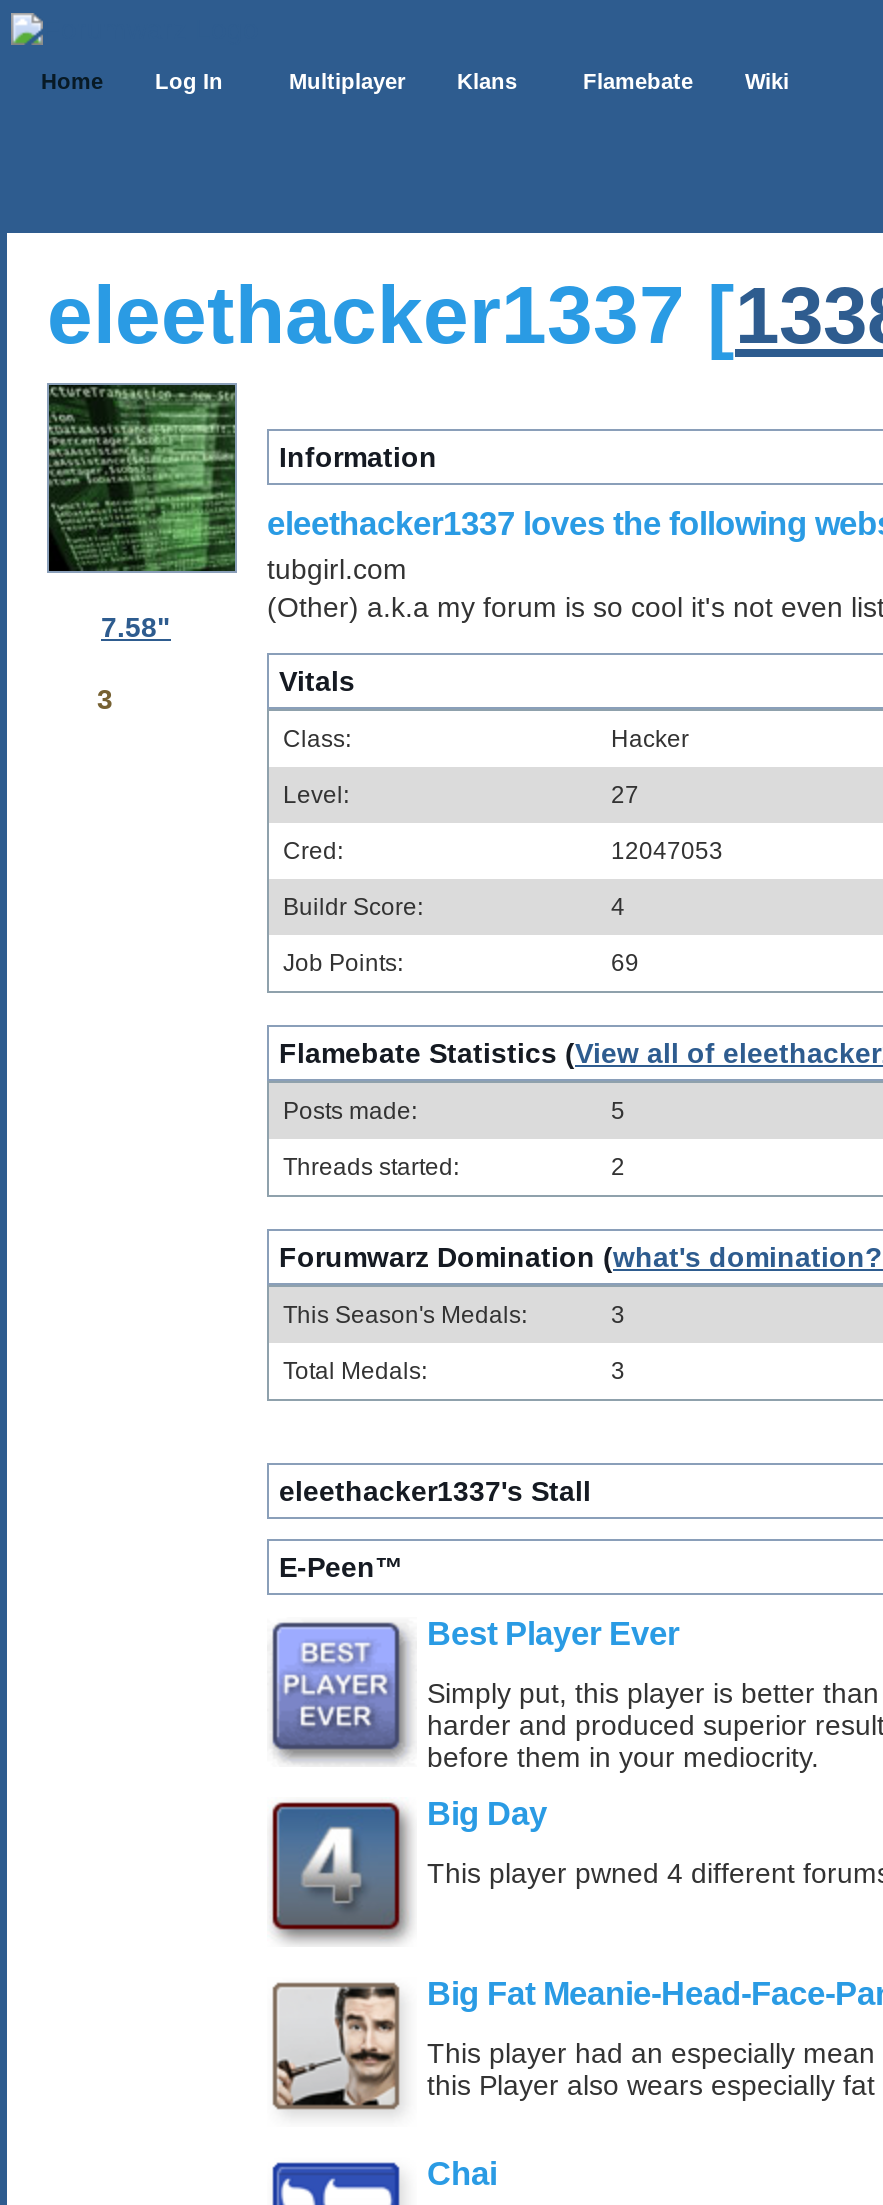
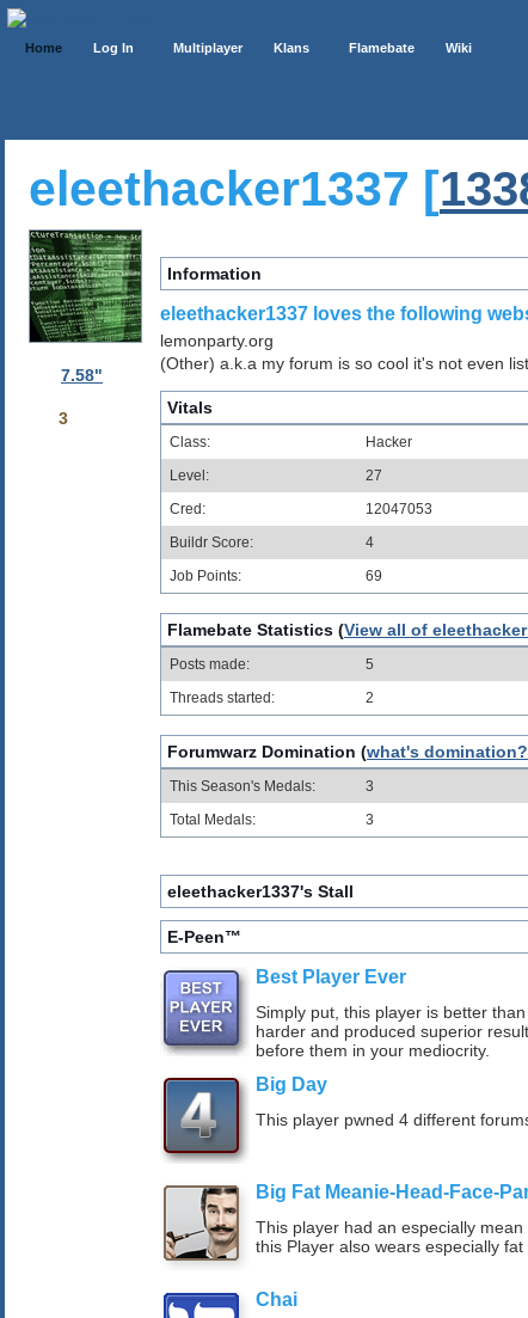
- tubgirl.com
+ lemonparty.org
